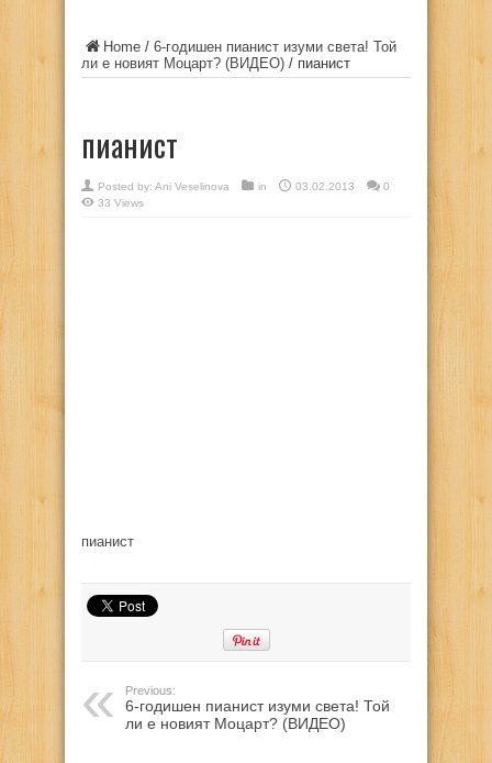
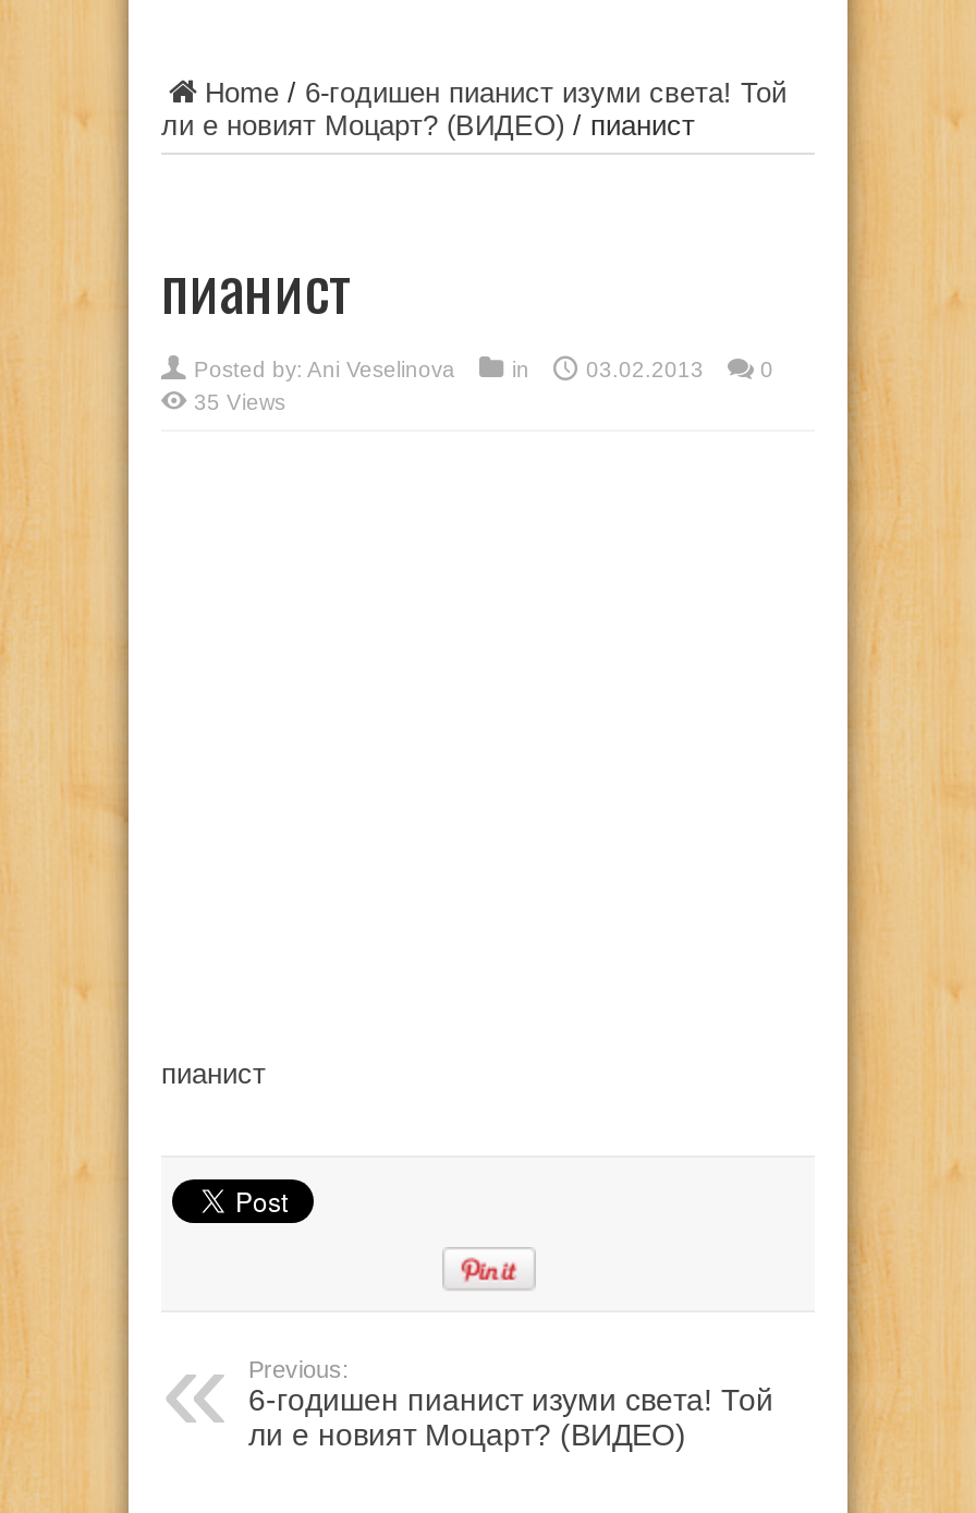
- 33 Views
+ 35 Views
